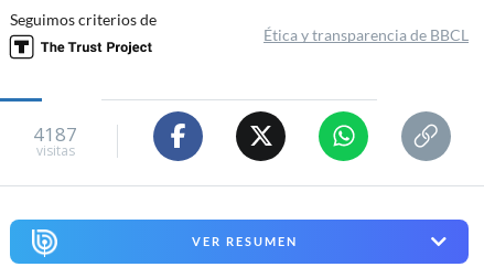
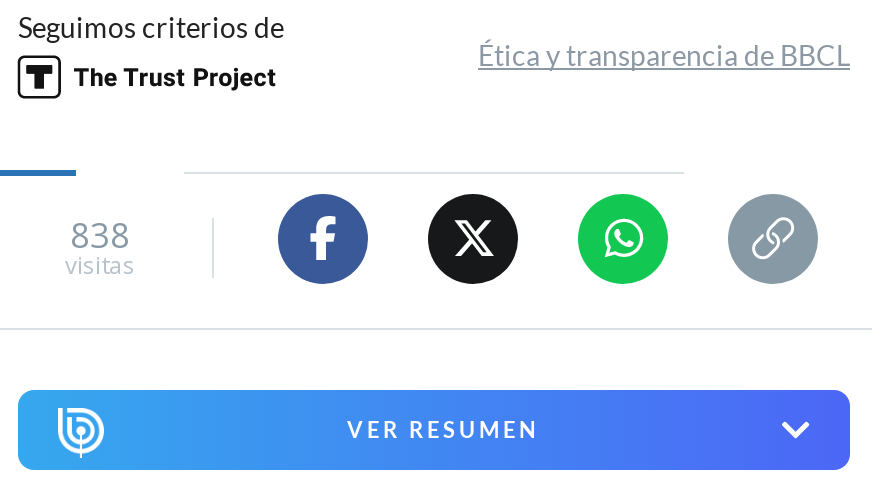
- 4187
+ 838
